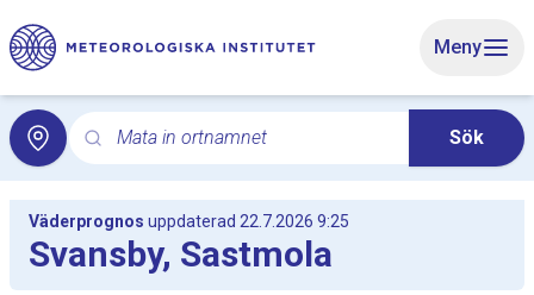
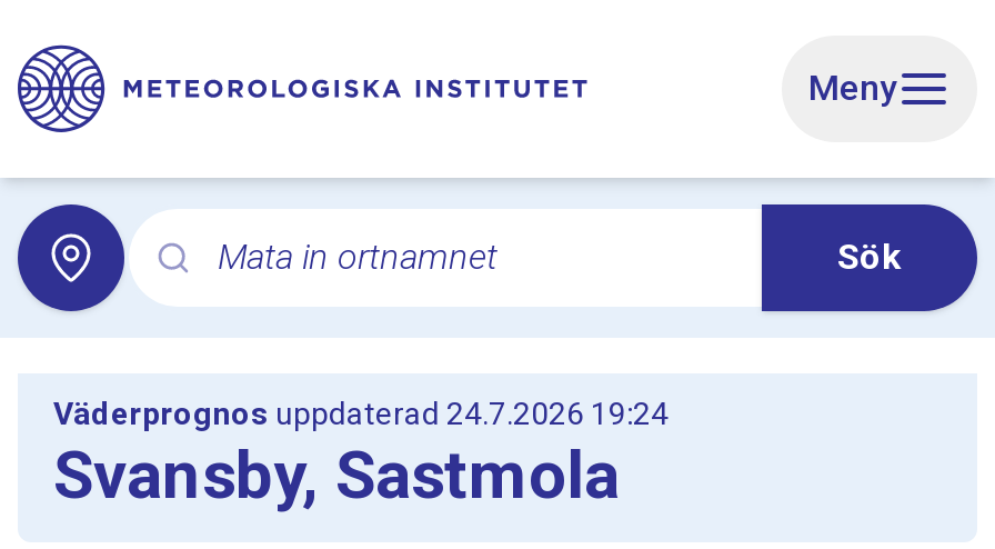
- Väderprognos uppdaterad 22.7.2026 9:25
+ Väderprognos uppdaterad 24.7.2026 19:24
